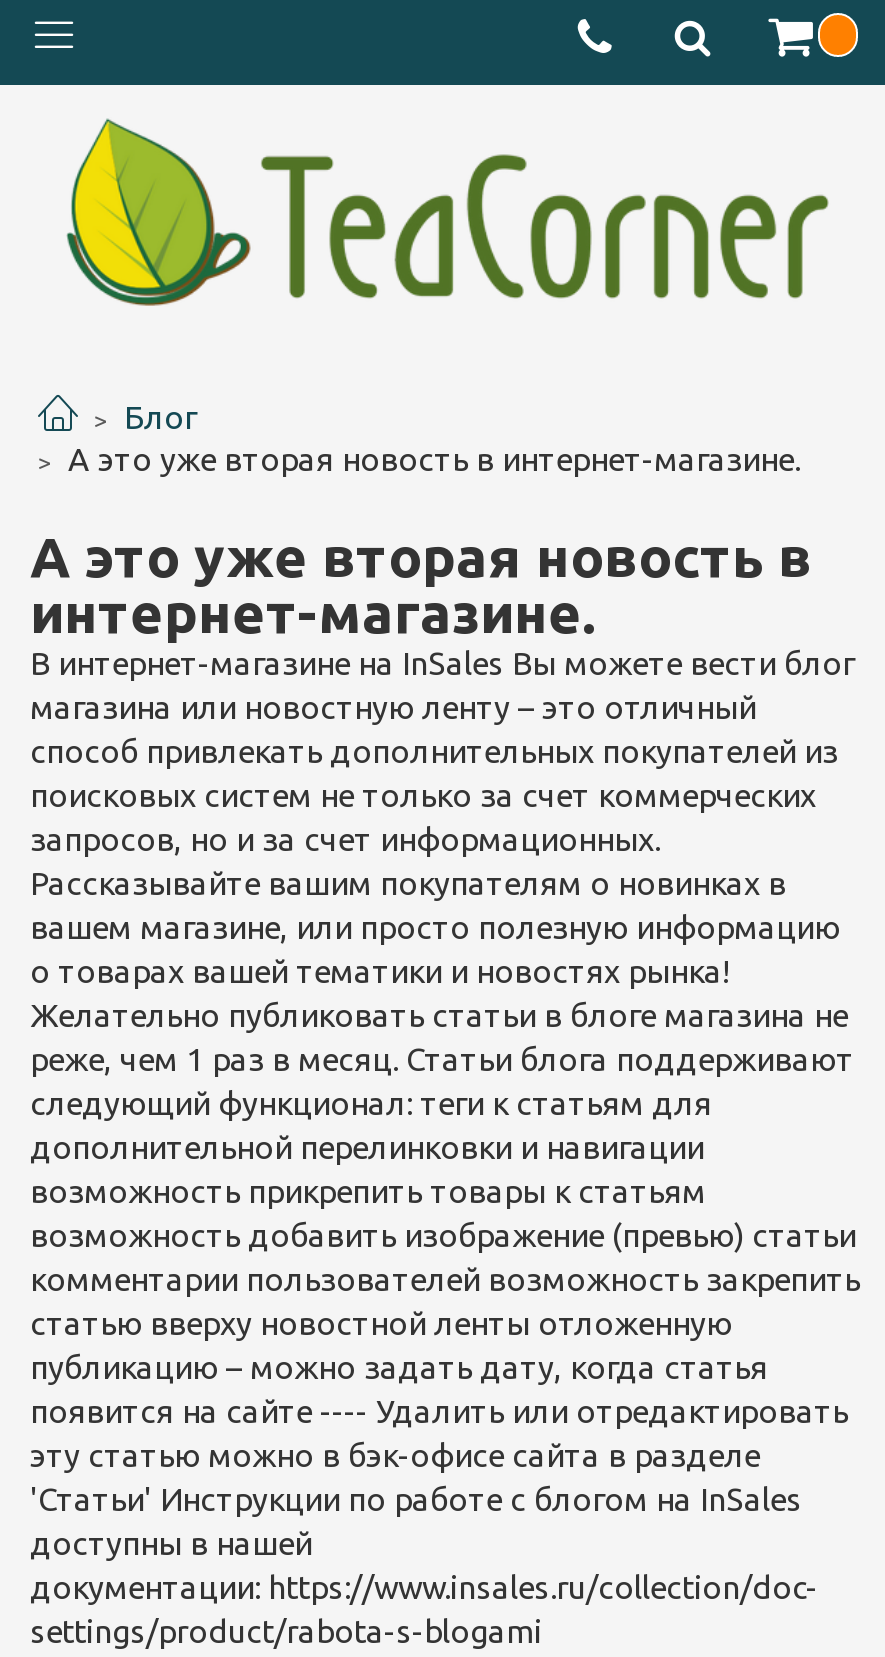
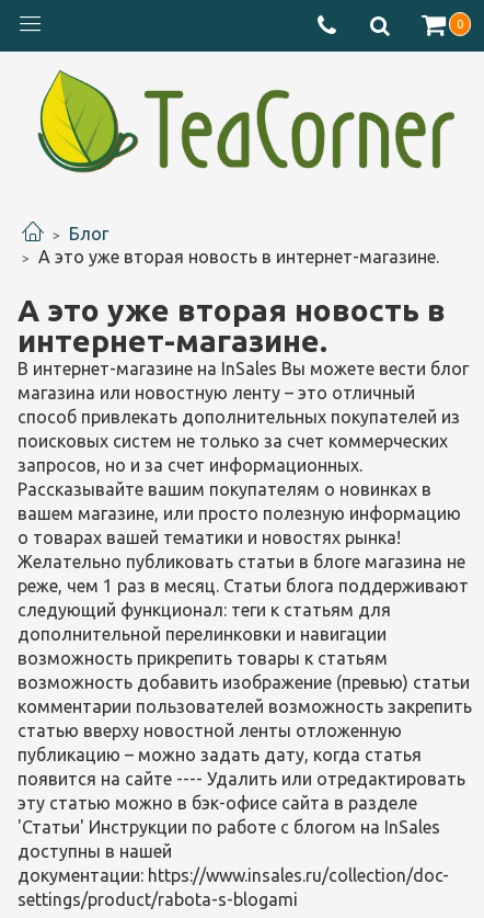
+ 0
